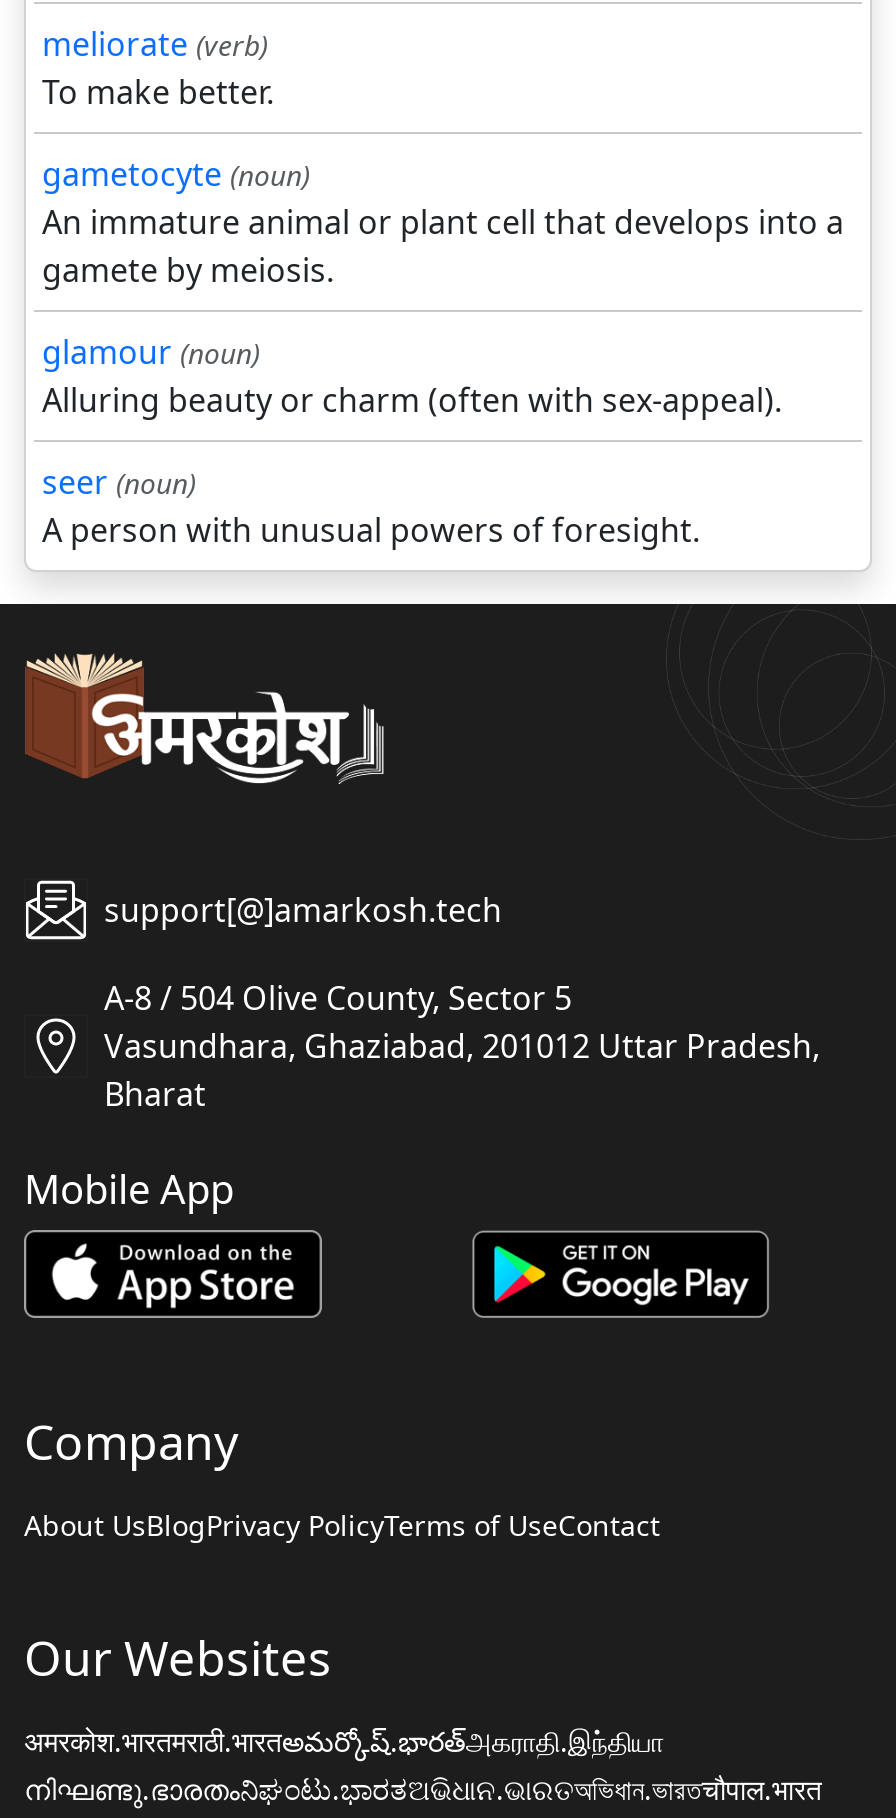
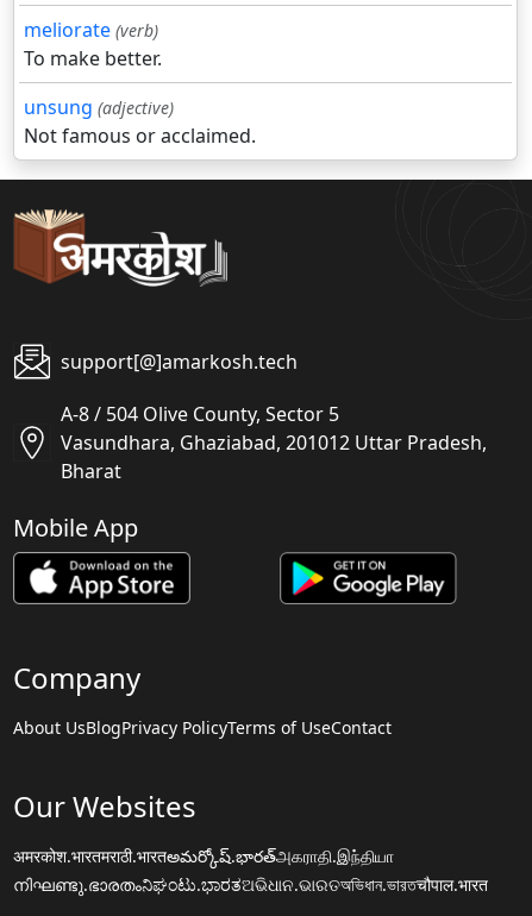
- gametocyte (noun)
- An immature animal or plant cell that develops into a
- gamete by meiosis.
- glamour (noun)
- Alluring beauty or charm (often with sex-appeal).
- seer (noun)
- A person with unusual powers of foresight.
+ unsung (adjective)
+ Not famous or acclaimed.
